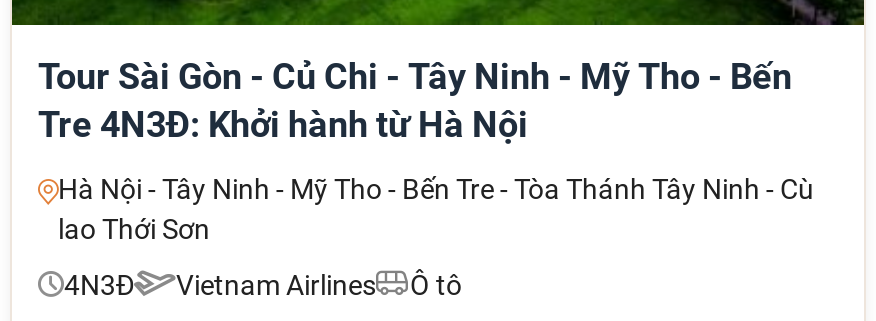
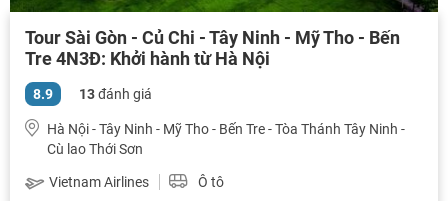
- Hà Nội - Tây Ninh - Mỹ Tho - Bến Tre - Tòa Thánh Tây Ninh - Cù
- lao Thới Sơn
+ 8.9
+ 13 đánh giá

- 4N3Đ
+ Hà Nội - Tây Ninh - Mỹ Tho - Bến Tre - Tòa Thánh Tây Ninh -
+ Cù lao Thới Sơn
